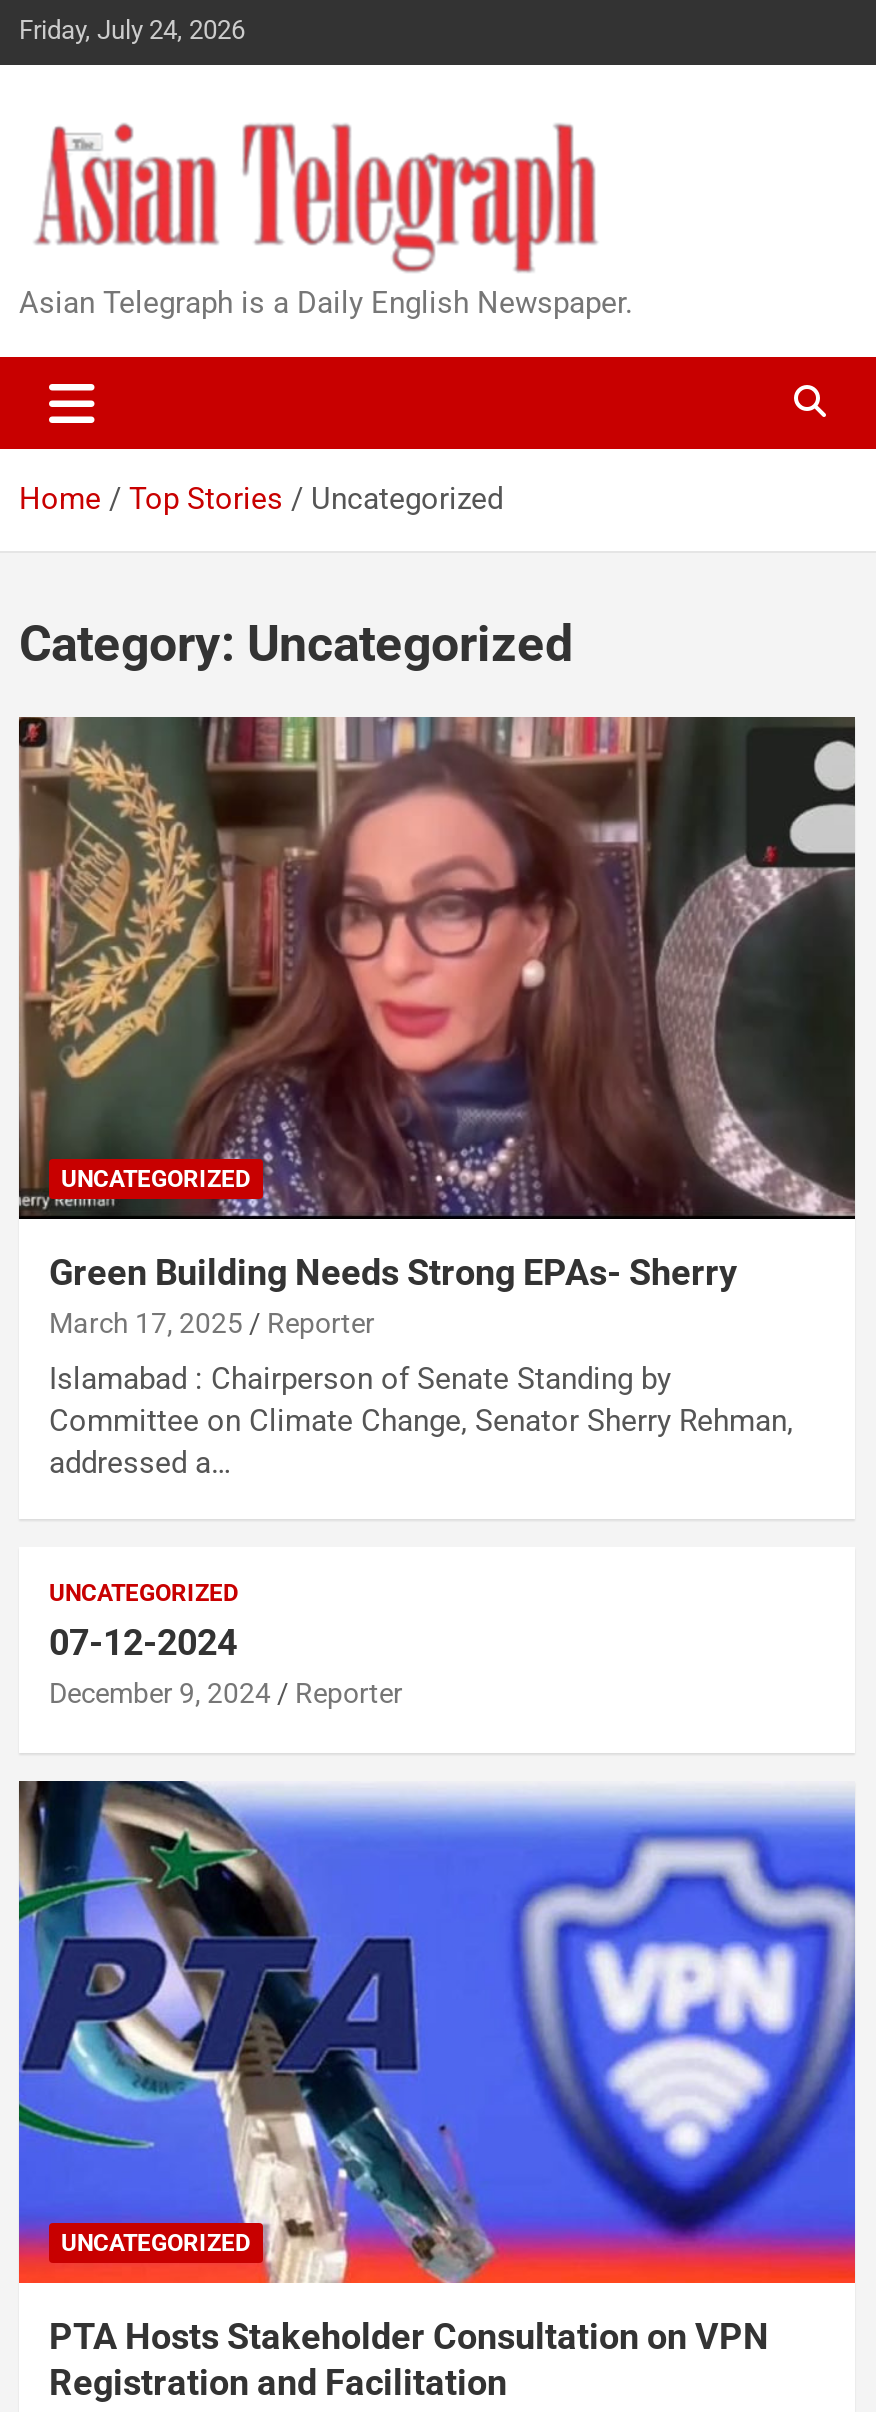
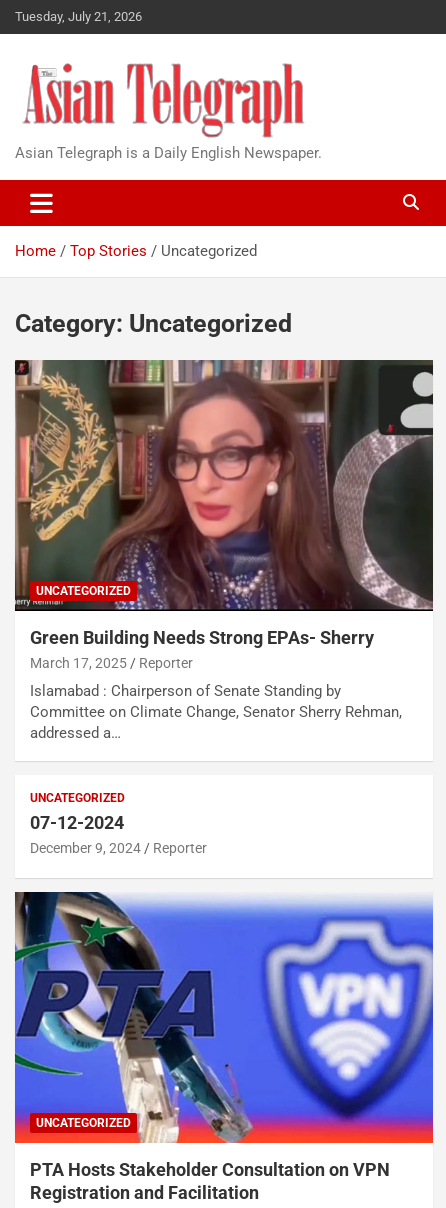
- Friday, July 24, 2026
+ Tuesday, July 21, 2026
